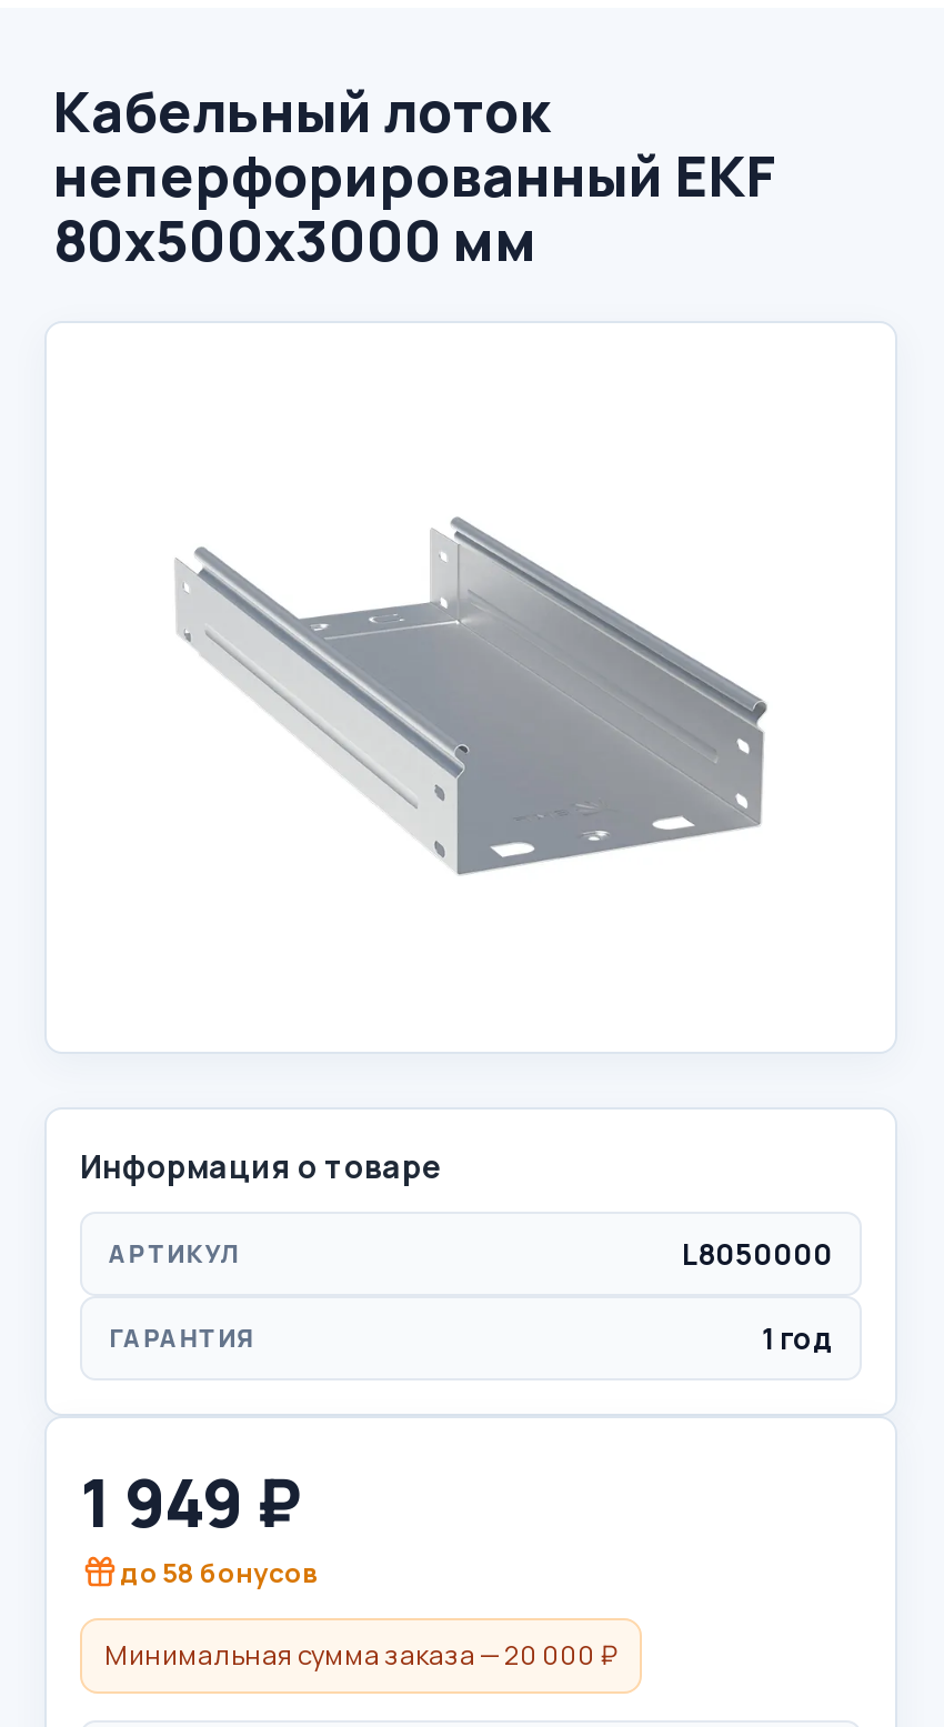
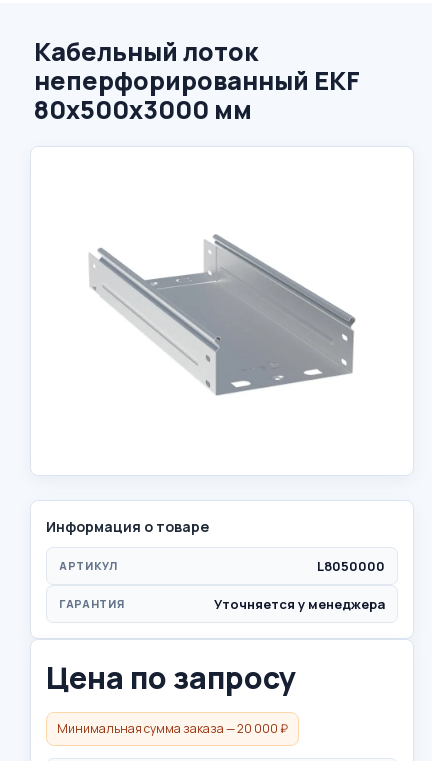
- 1 год
+ Уточняется у менеджера

- 1 949 ₽
- до 58 бонусов
+ Цена по запросу
